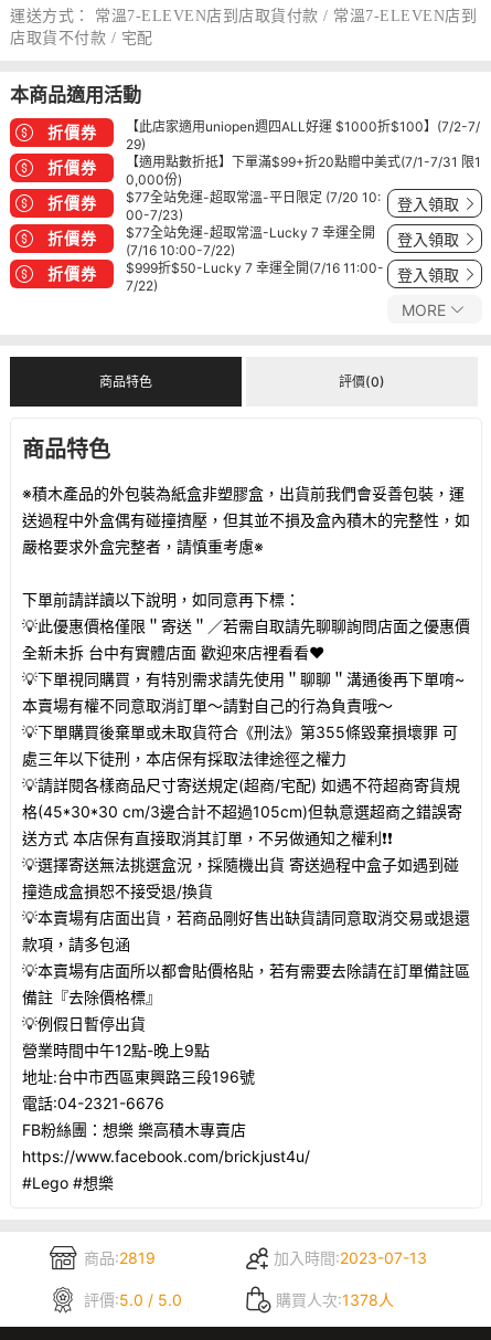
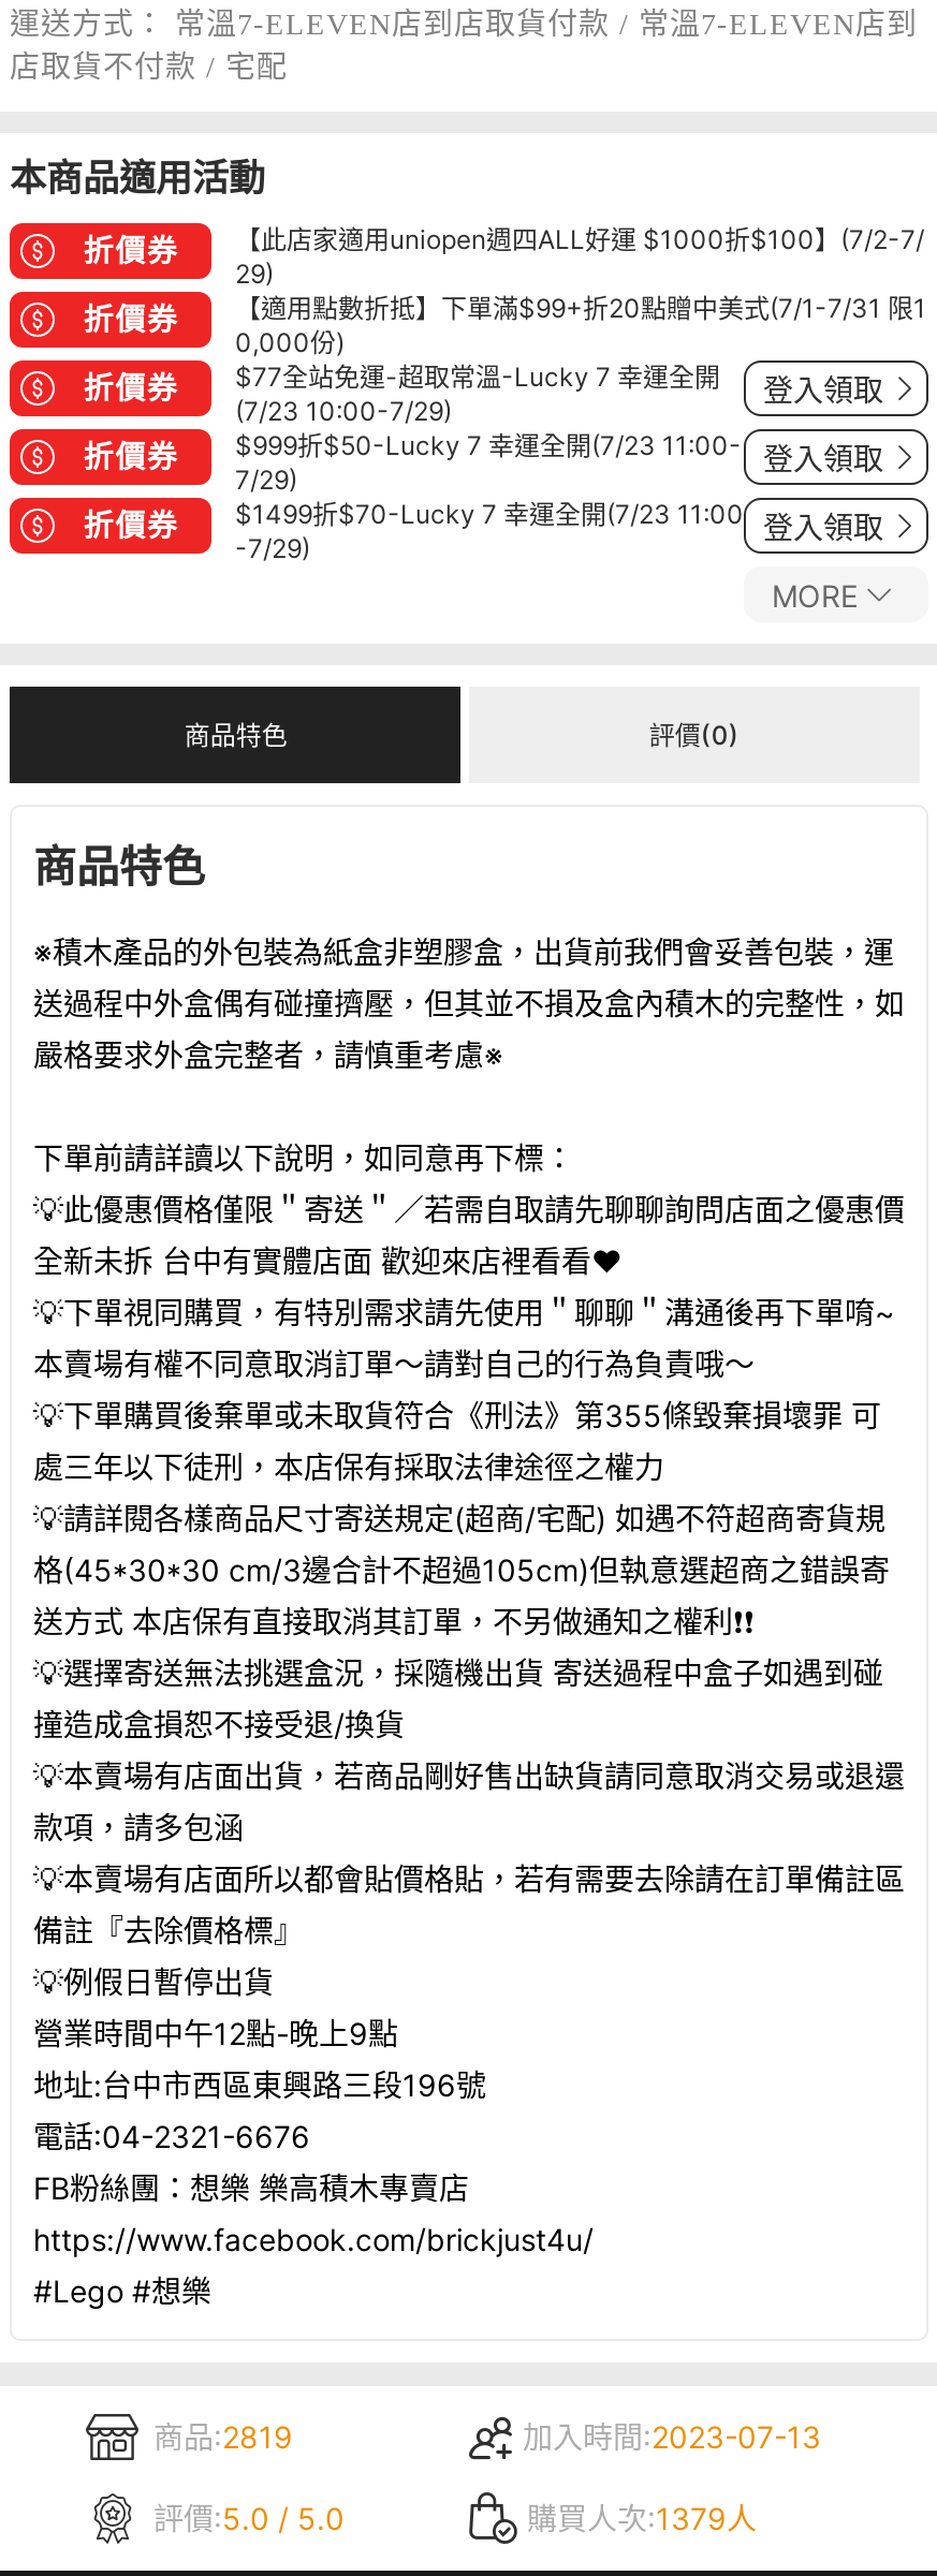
- $77全站免運-超取常溫-平日限定 (7/20 10:
- 00-7/23)
+ (7/23 10:00-7/29)

moved up: $77全站免運-超取常溫-Lucky 7 幸運全開

- (7/16 10:00-7/22)
+ $999折$50-Lucky 7 幸運全開(7/23 11:00-
+ 7/29)

- $999折$50-Lucky 7 幸運全開(7/16 11:00-
+ $1499折$70-Lucky 7 幸運全開(7/23 11:00

- 7/22)
+ -7/29)

- 購買人次:1378人
+ 購買人次:1379人
